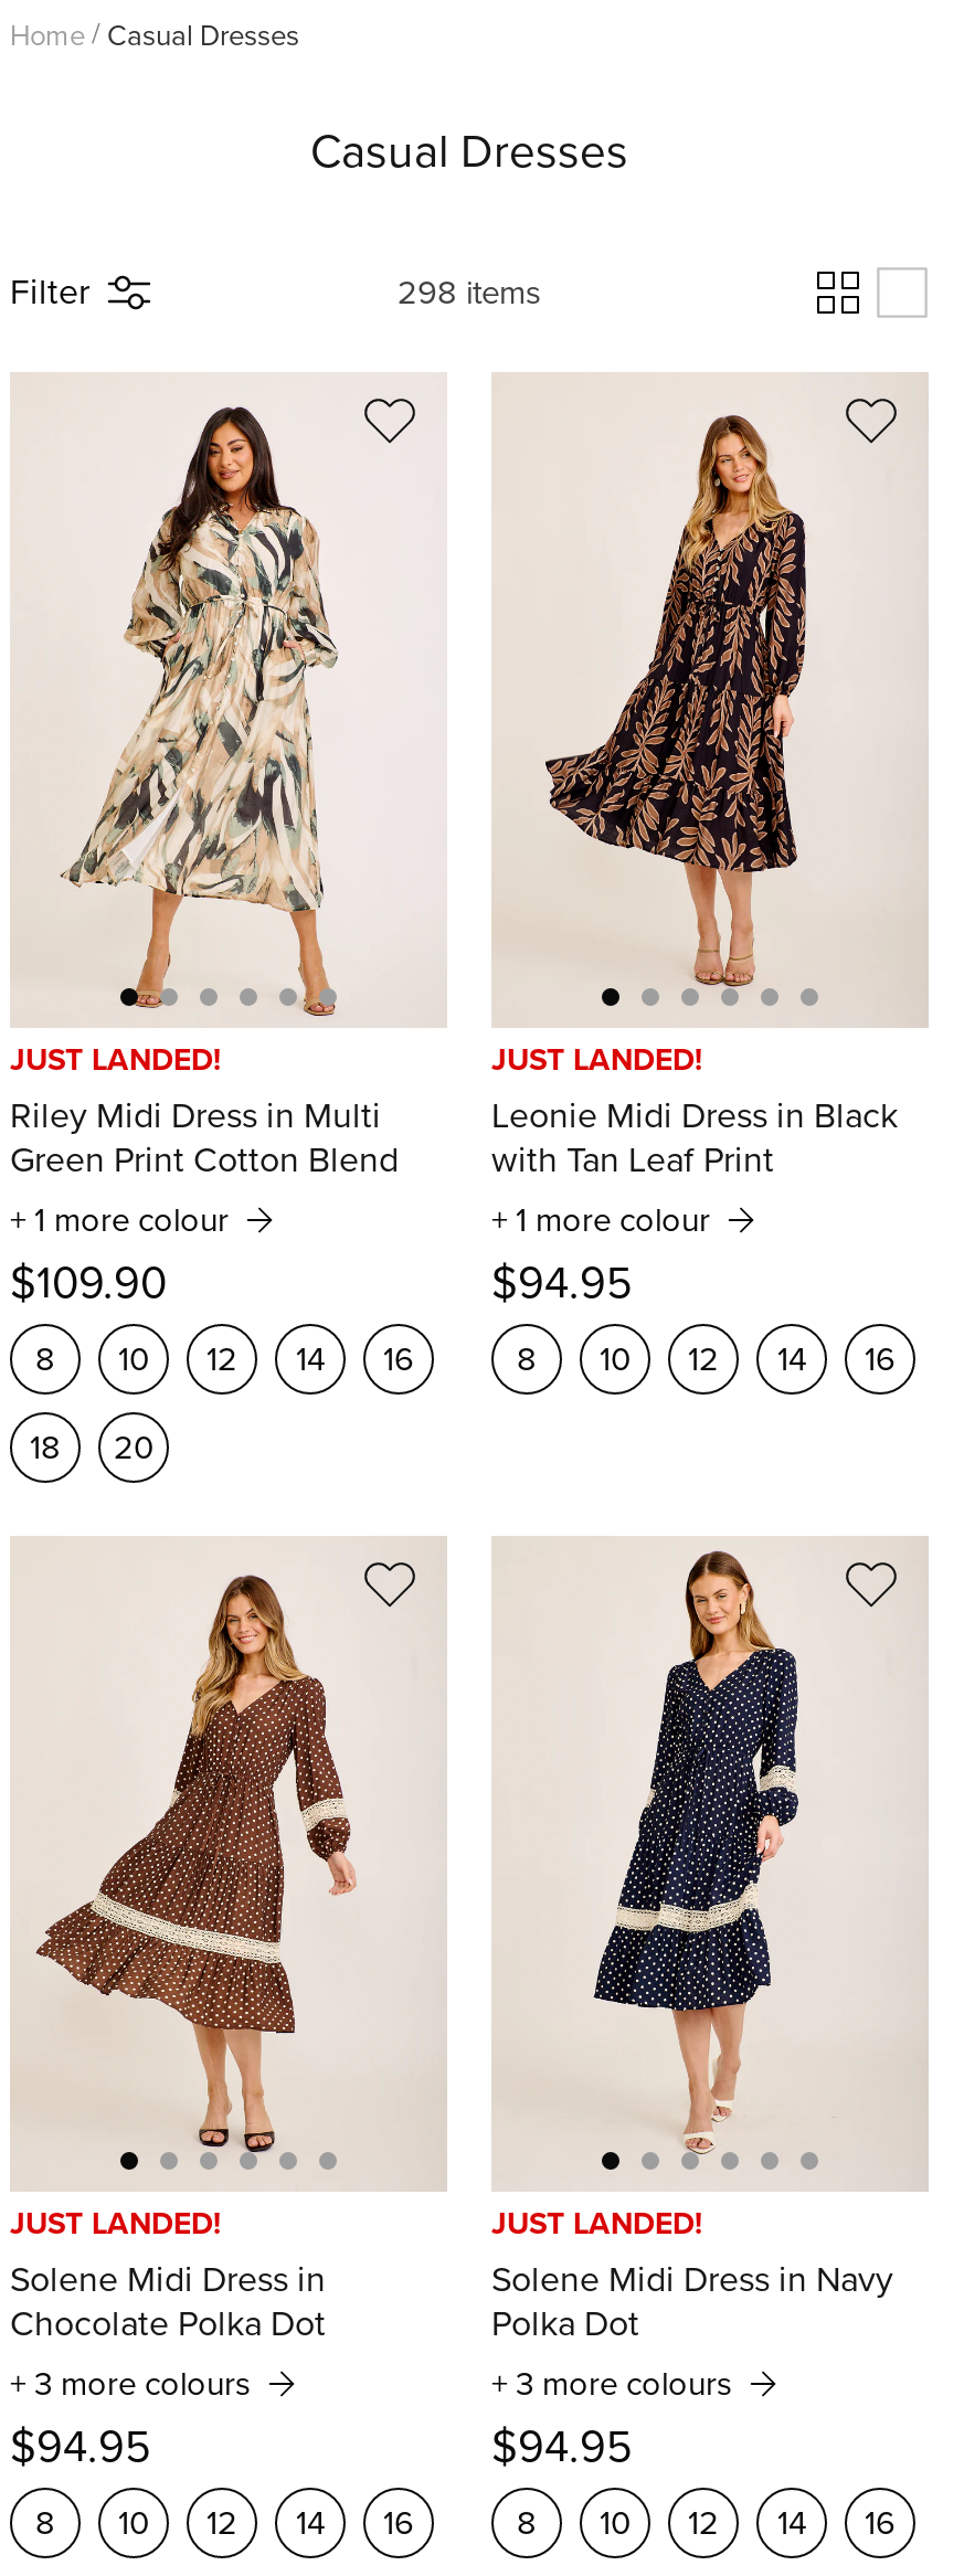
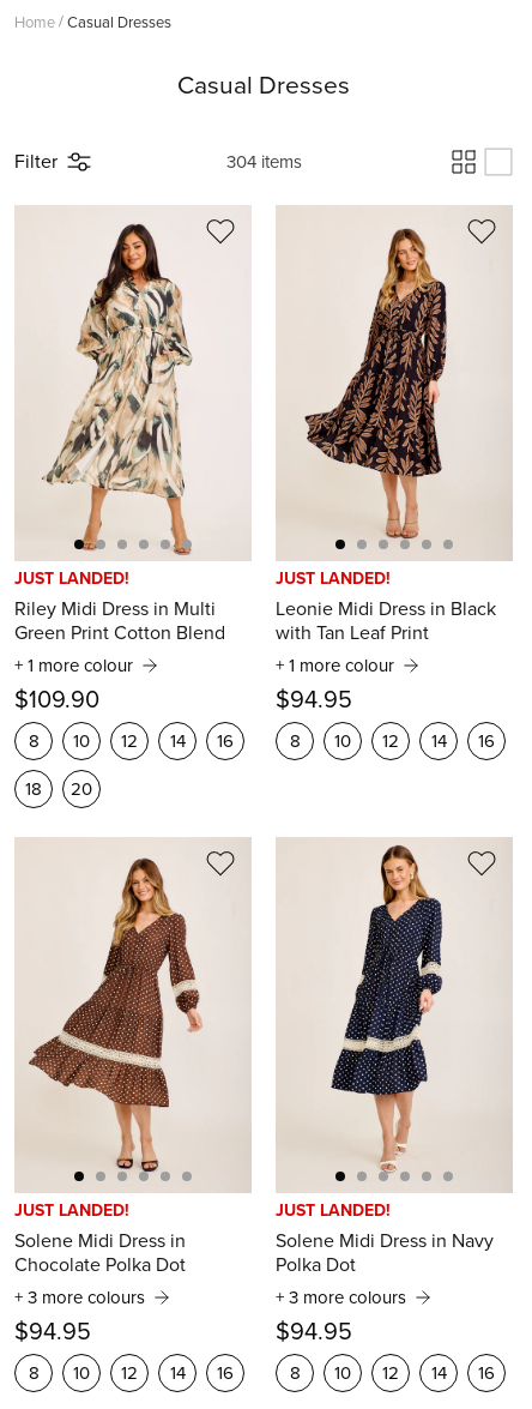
- 298 items
+ 304 items
